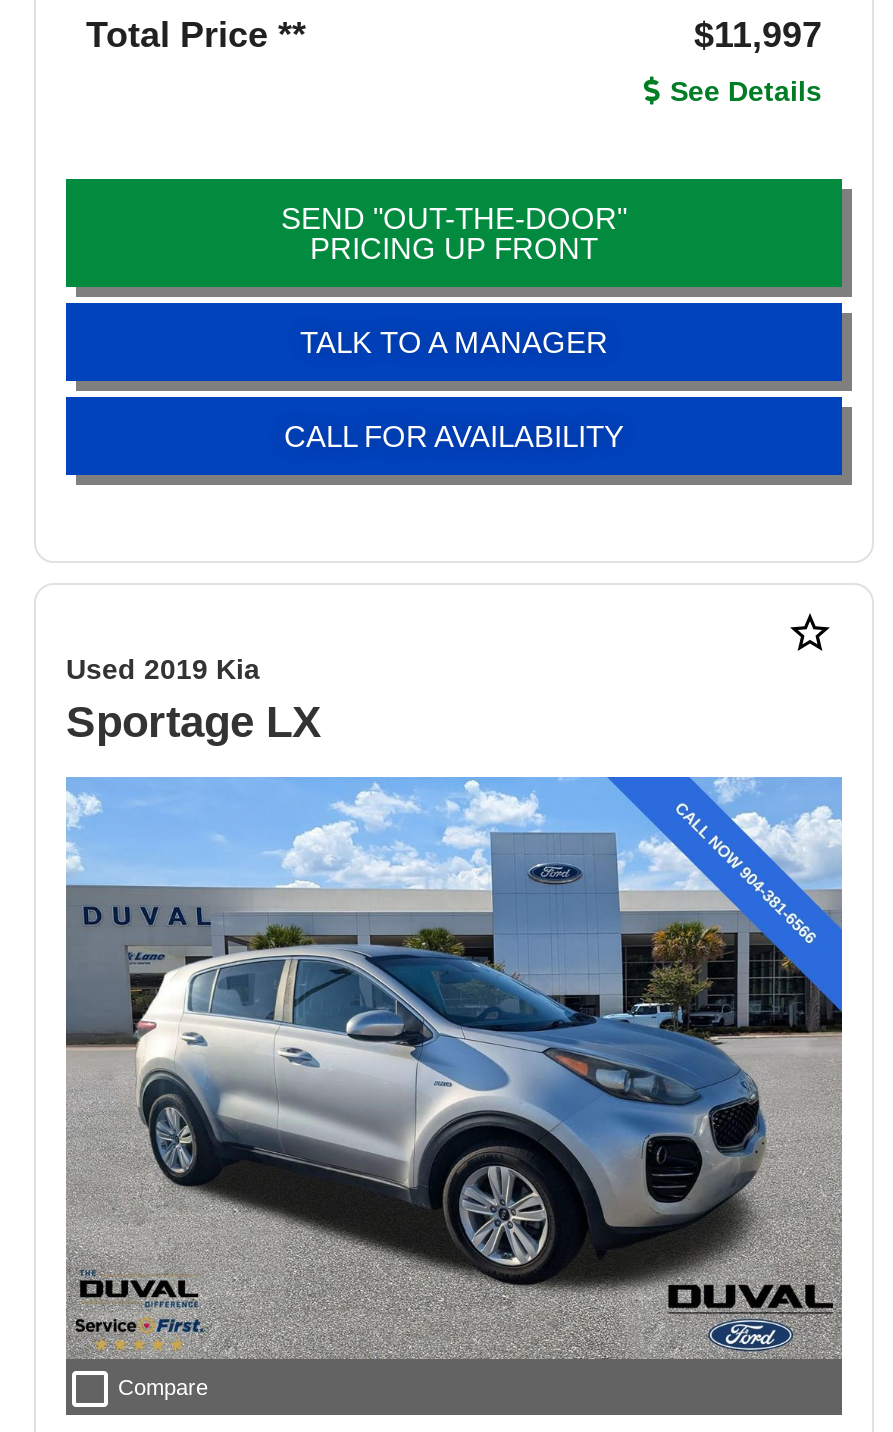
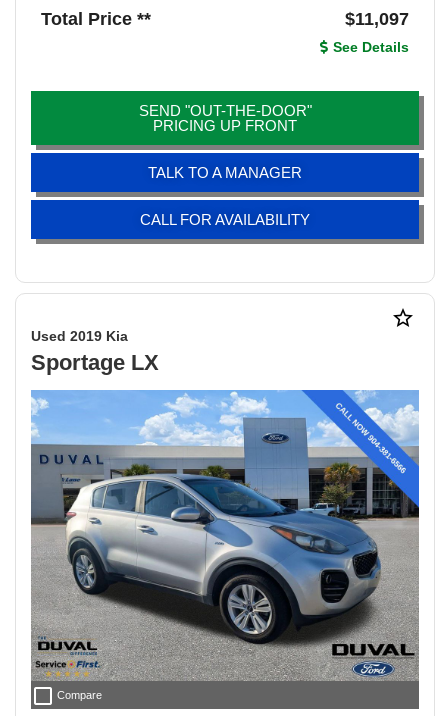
- $11,997
+ $11,097
